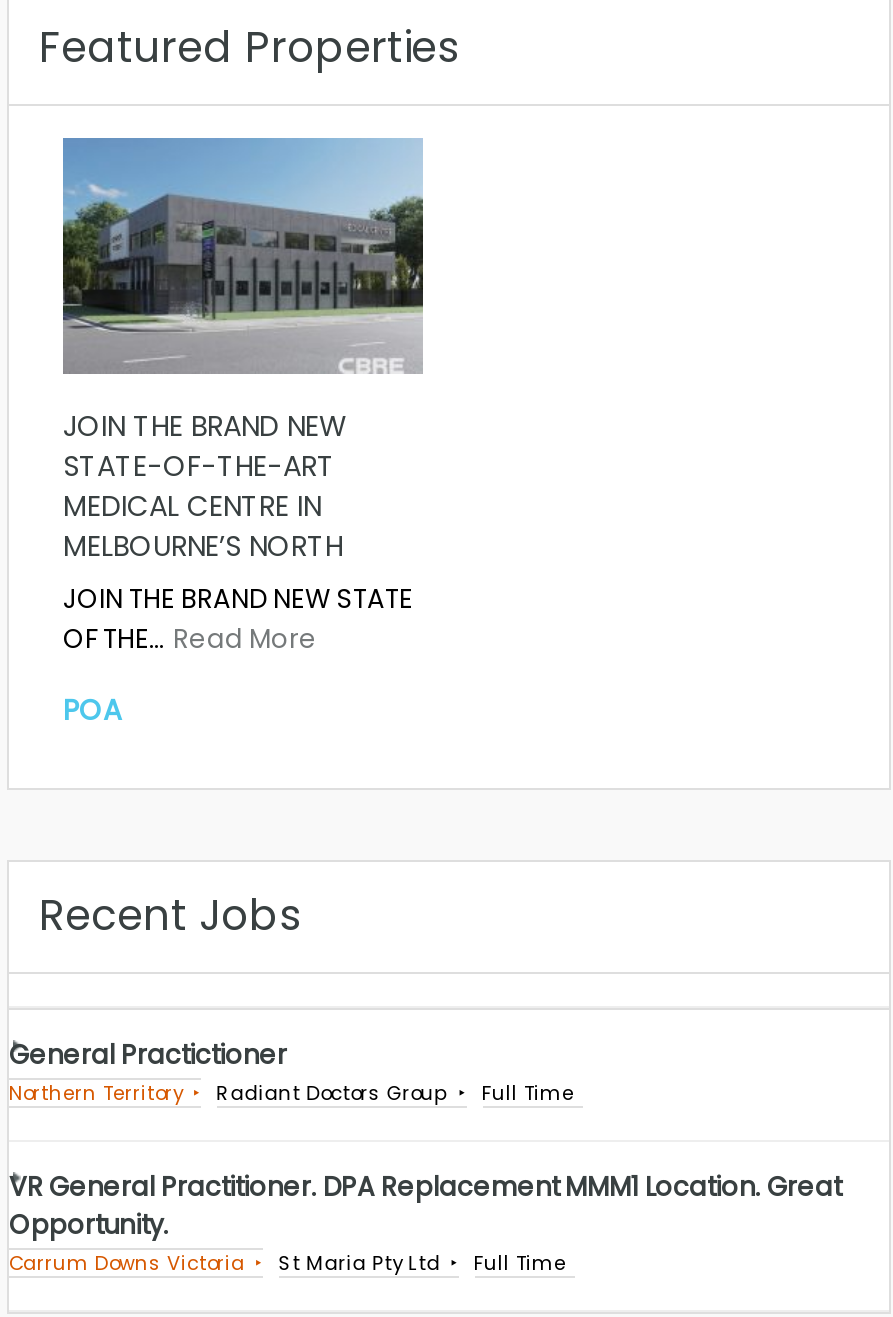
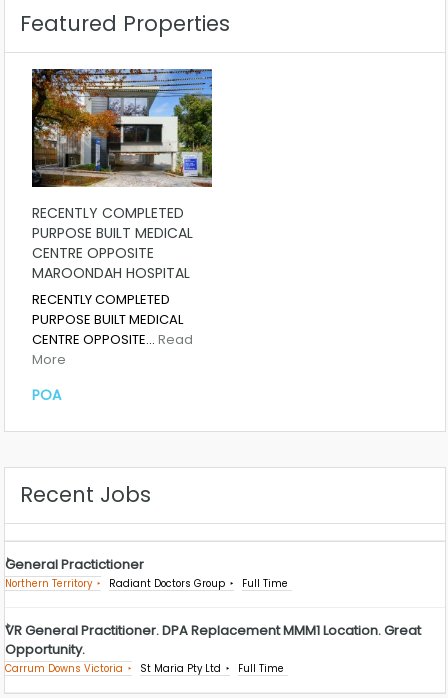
- [image]
- JOIN THE BRAND NEW
- STATE-OF-THE-ART
- MEDICAL CENTRE IN
- MELBOURNE’S NORTH
- JOIN THE BRAND NEW STATE
- OF THE… Read More
+ [image]
+ RECENTLY COMPLETED
+ PURPOSE BUILT MEDICAL
+ CENTRE OPPOSITE
+ MAROONDAH HOSPITAL
+ RECENTLY COMPLETED
+ PURPOSE BUILT MEDICAL
+ CENTRE OPPOSITE… Read
+ More
